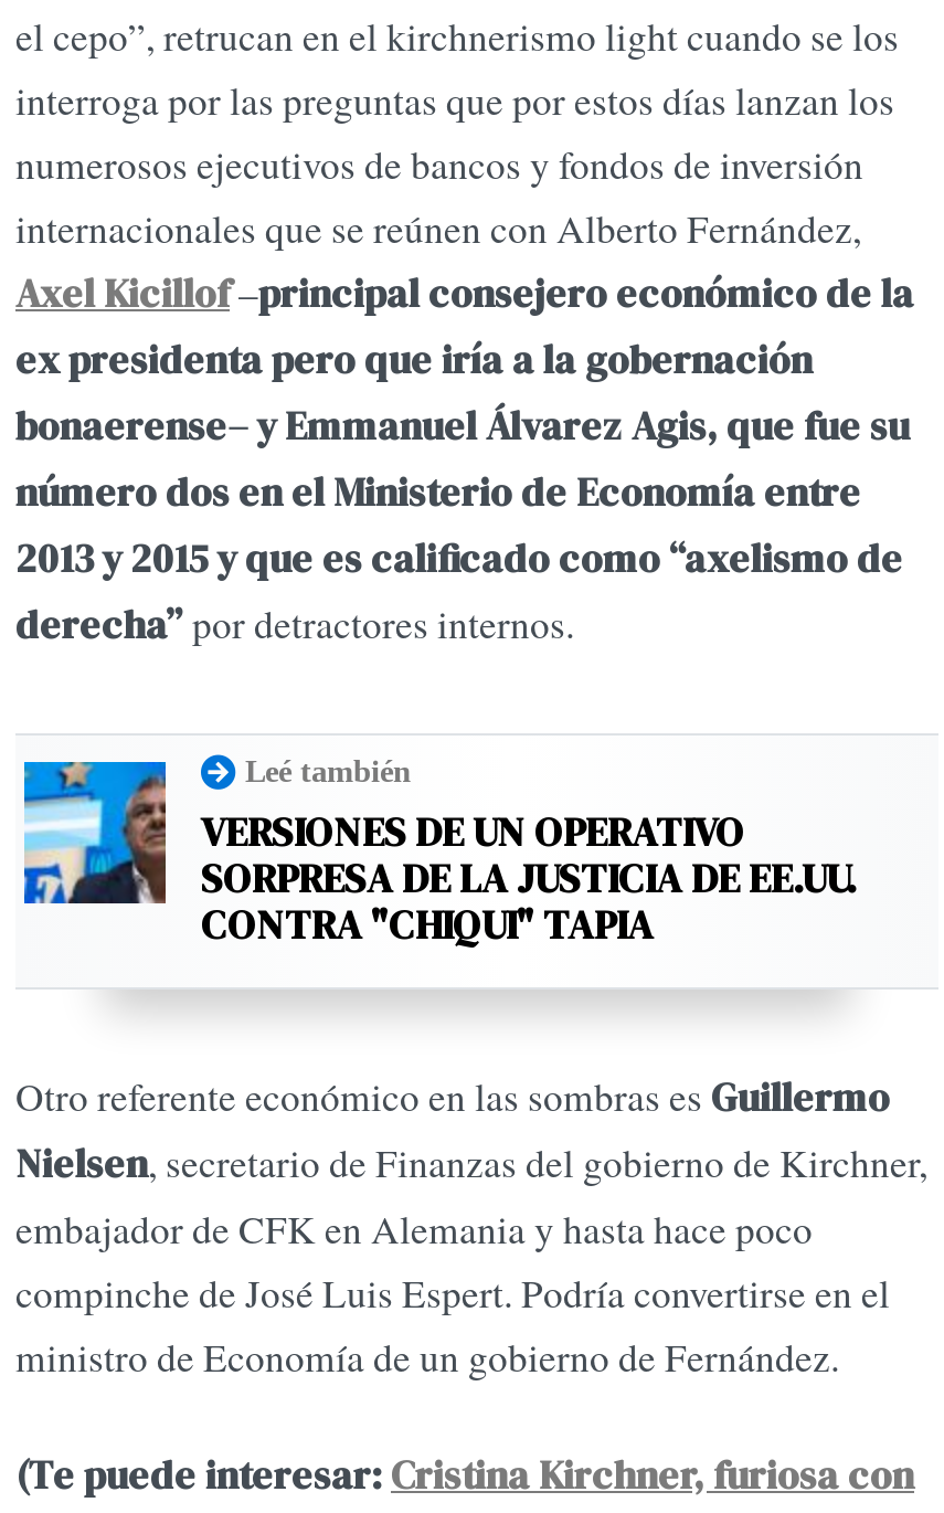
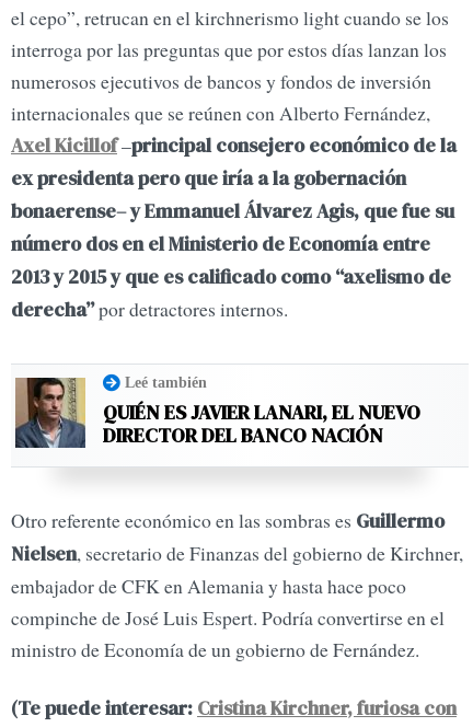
- [image]
- VERSIONES DE UN OPERATIVO
- SORPRESA DE LA JUSTICIA DE EE.UU.
- CONTRA "CHIQUI" TAPIA
+ [image]
+ QUIÉN ES JAVIER LANARI, EL NUEVO
+ DIRECTOR DEL BANCO NACIÓN
